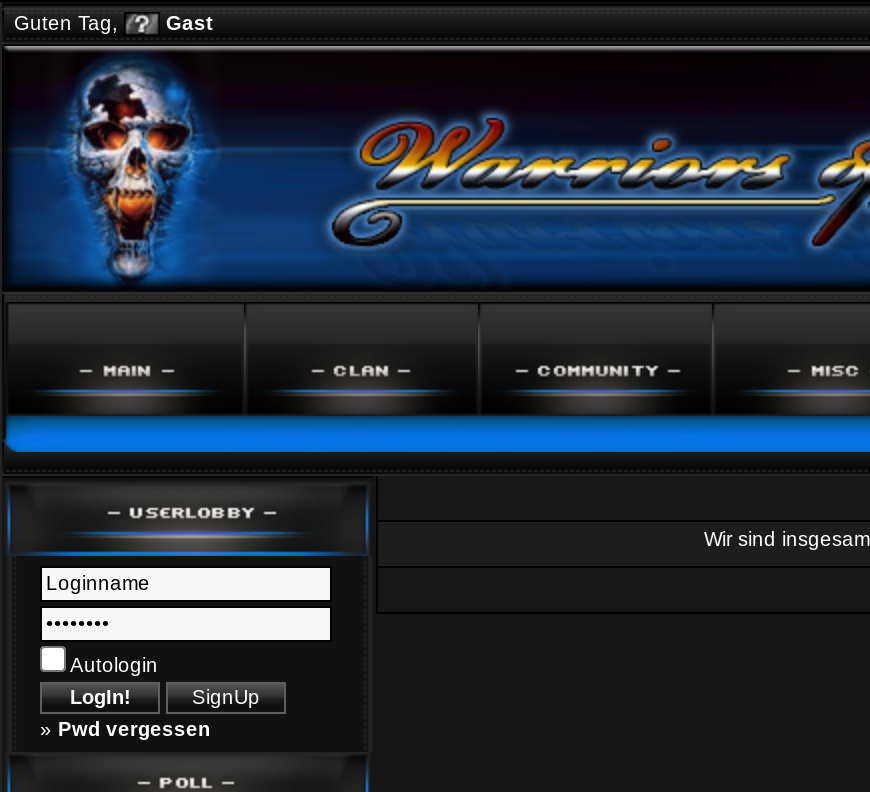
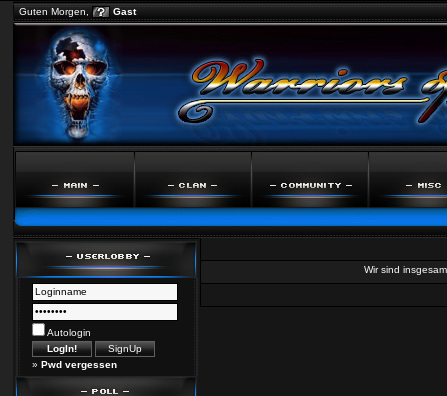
- Guten Tag,
+ Guten Morgen,
